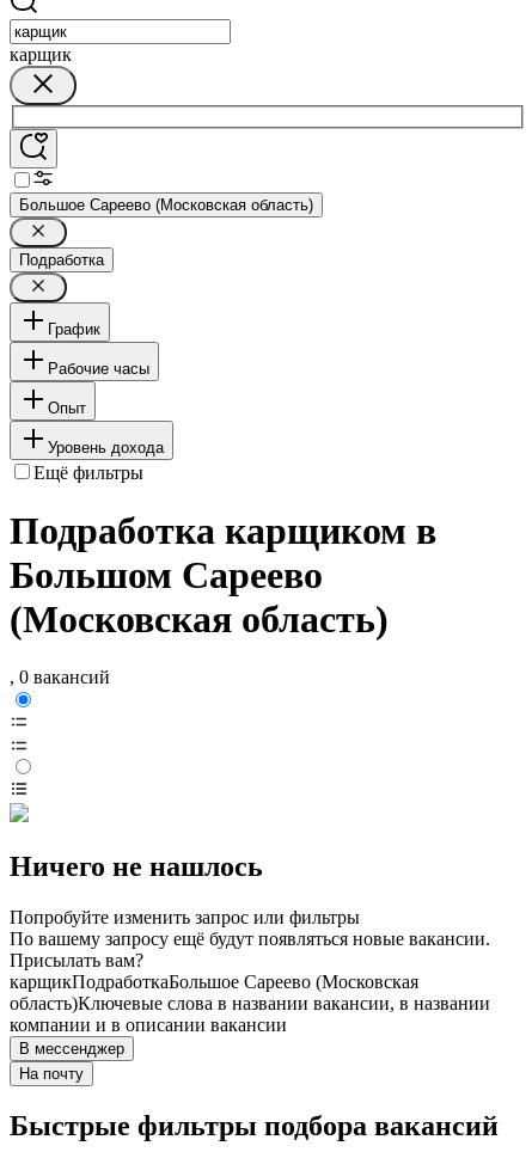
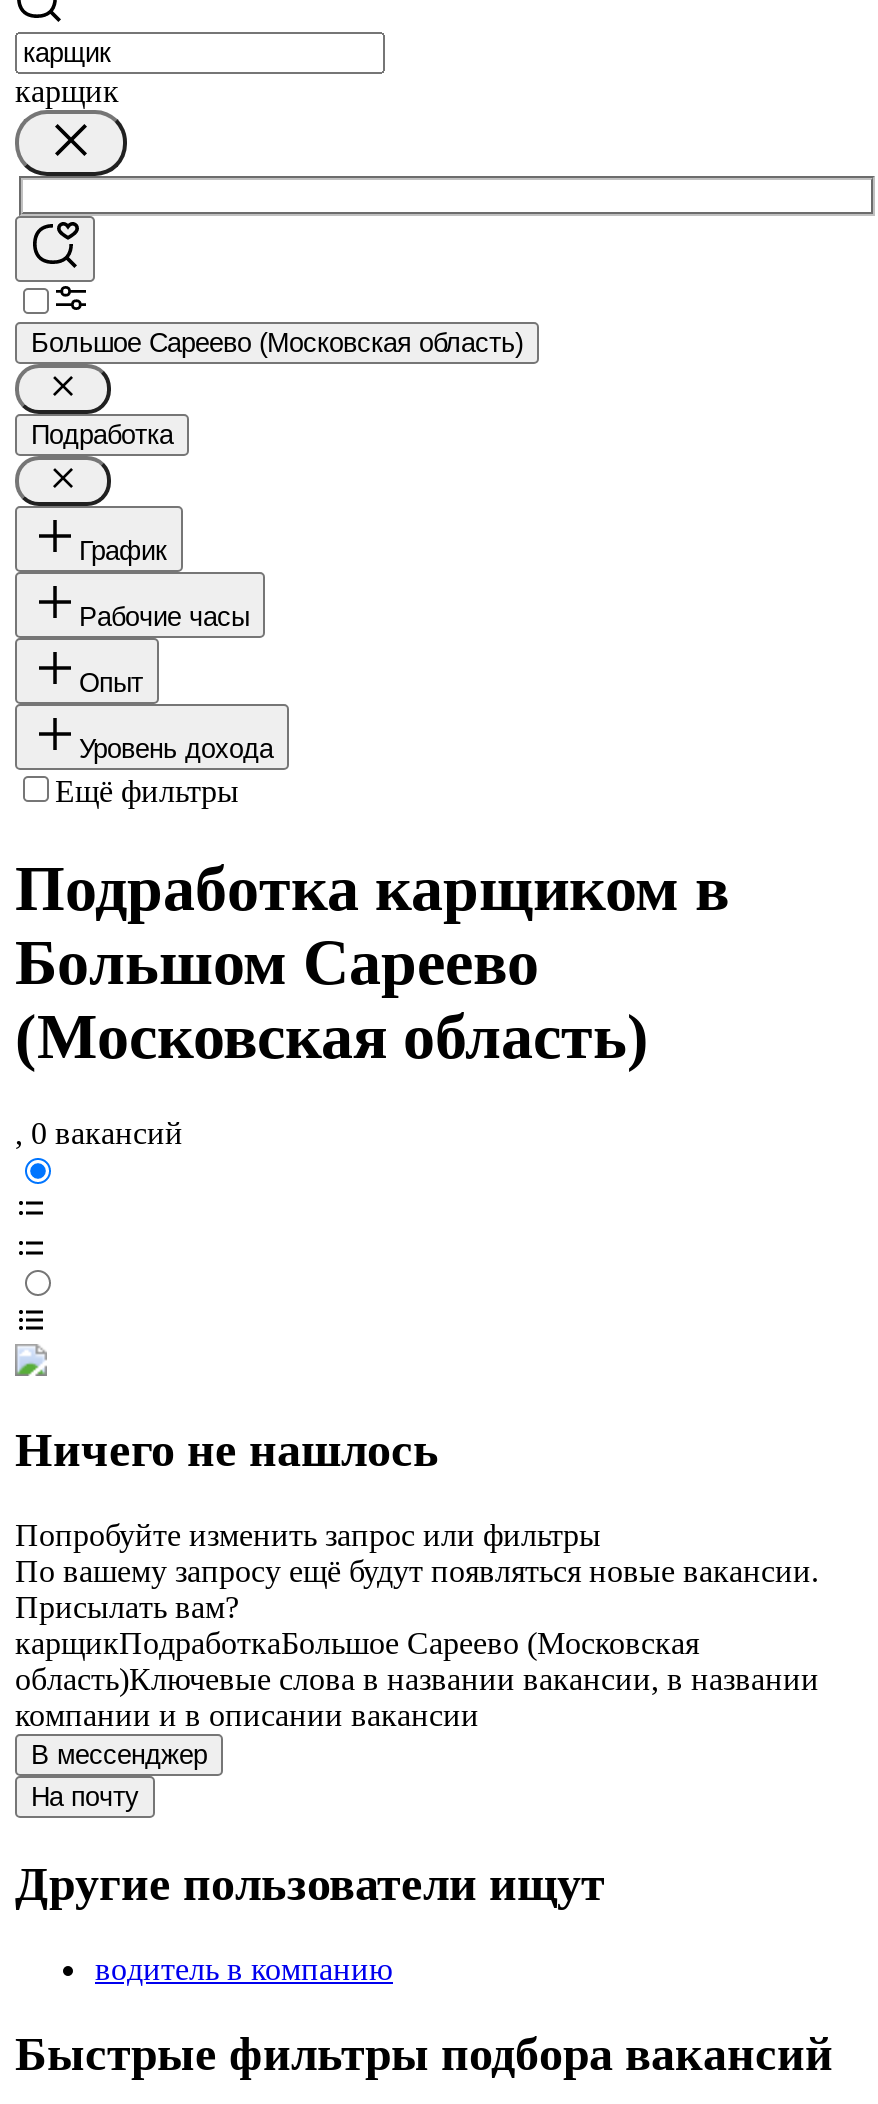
+ Другие пользователи ищут
+ водитель в компанию
